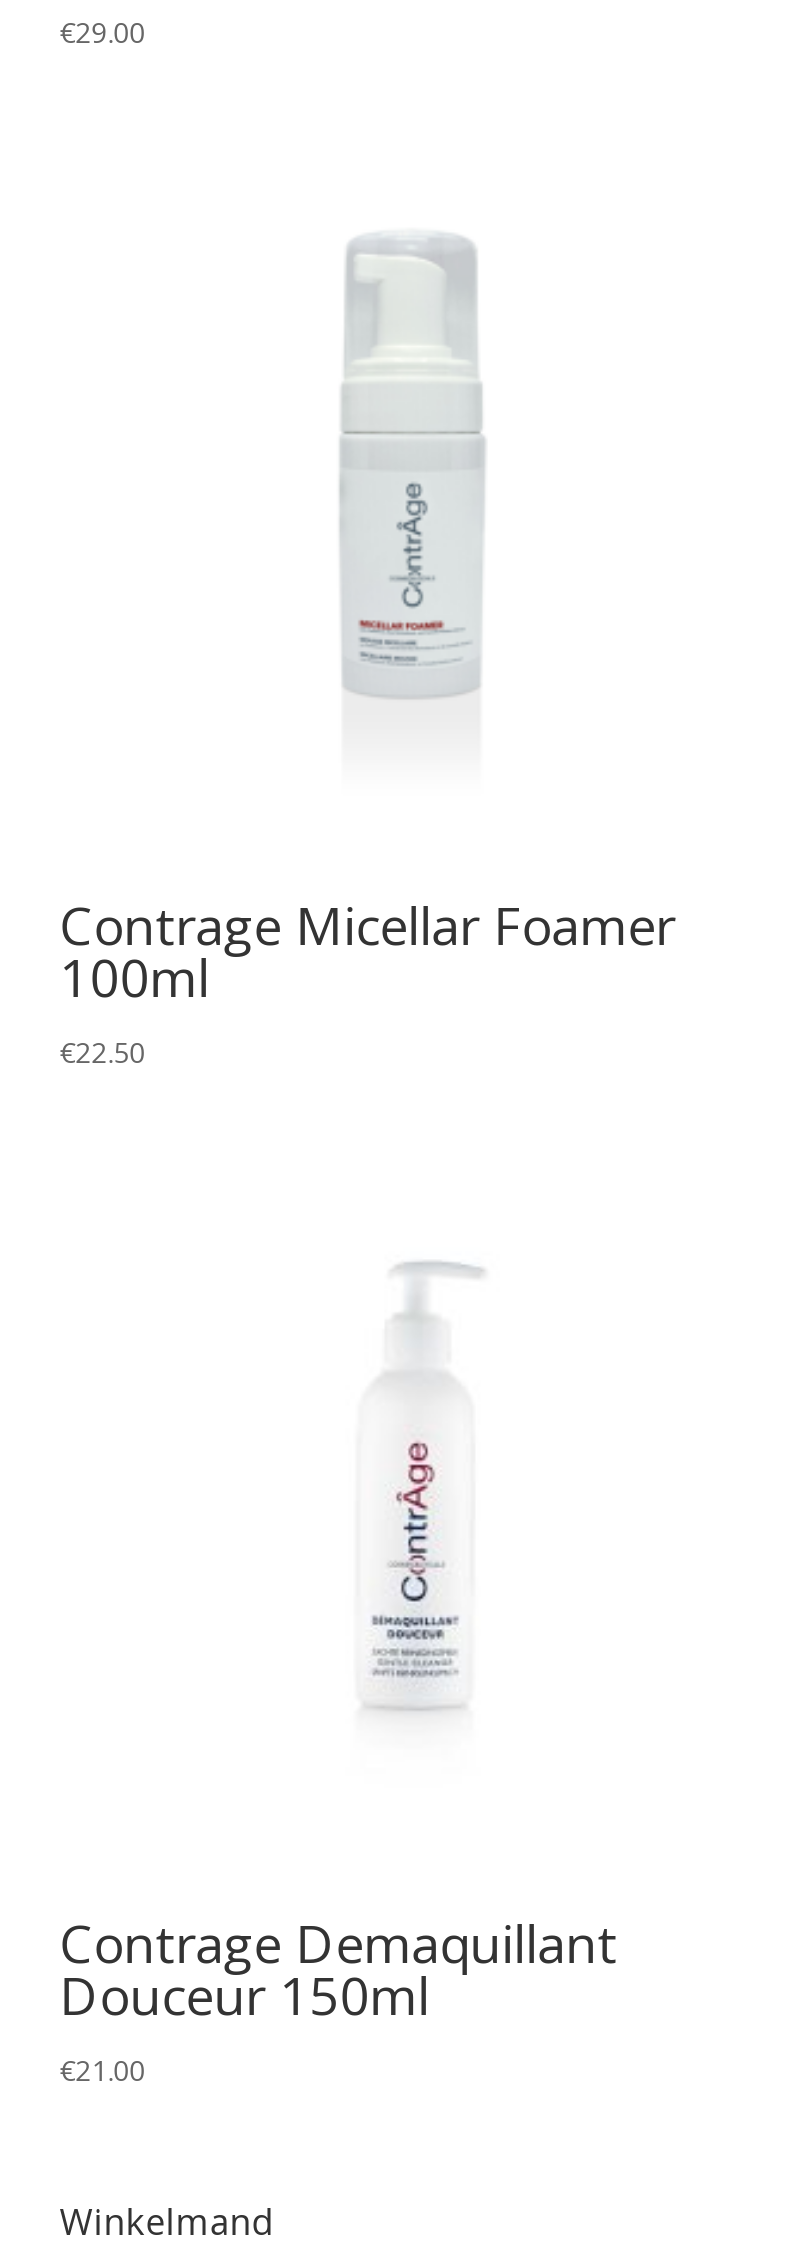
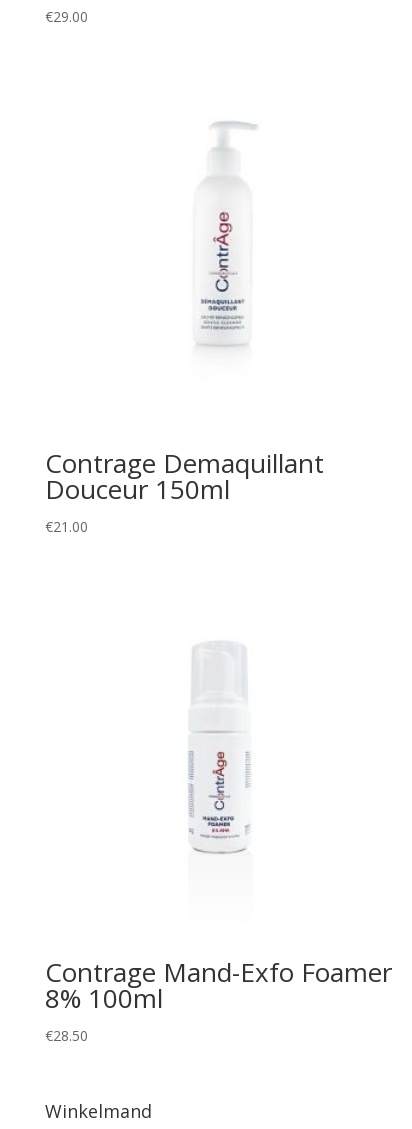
- [image]

- Contrage Micellar Foamer
- 100ml
- €22.50

moved up: [image]

moved up: Contrage Demaquillant | Douceur 150ml | €21.00

+ Contrage Mand-Exfo Foamer
+ 8% 100ml
+ €28.50

+ [image]
